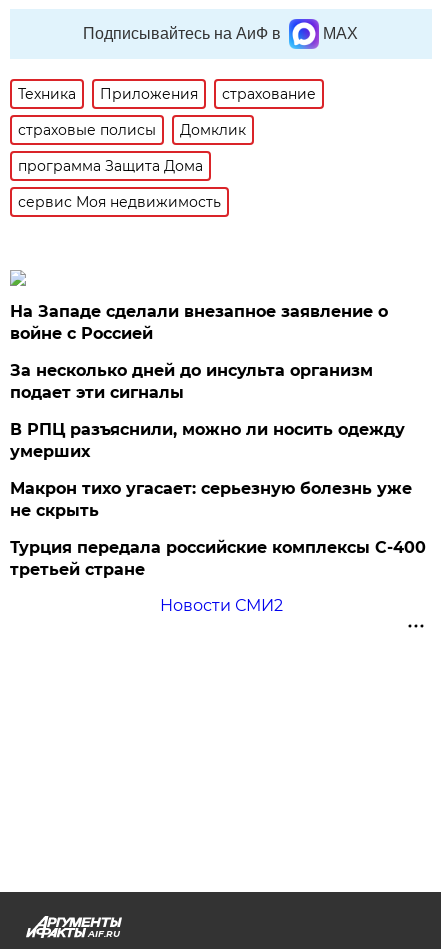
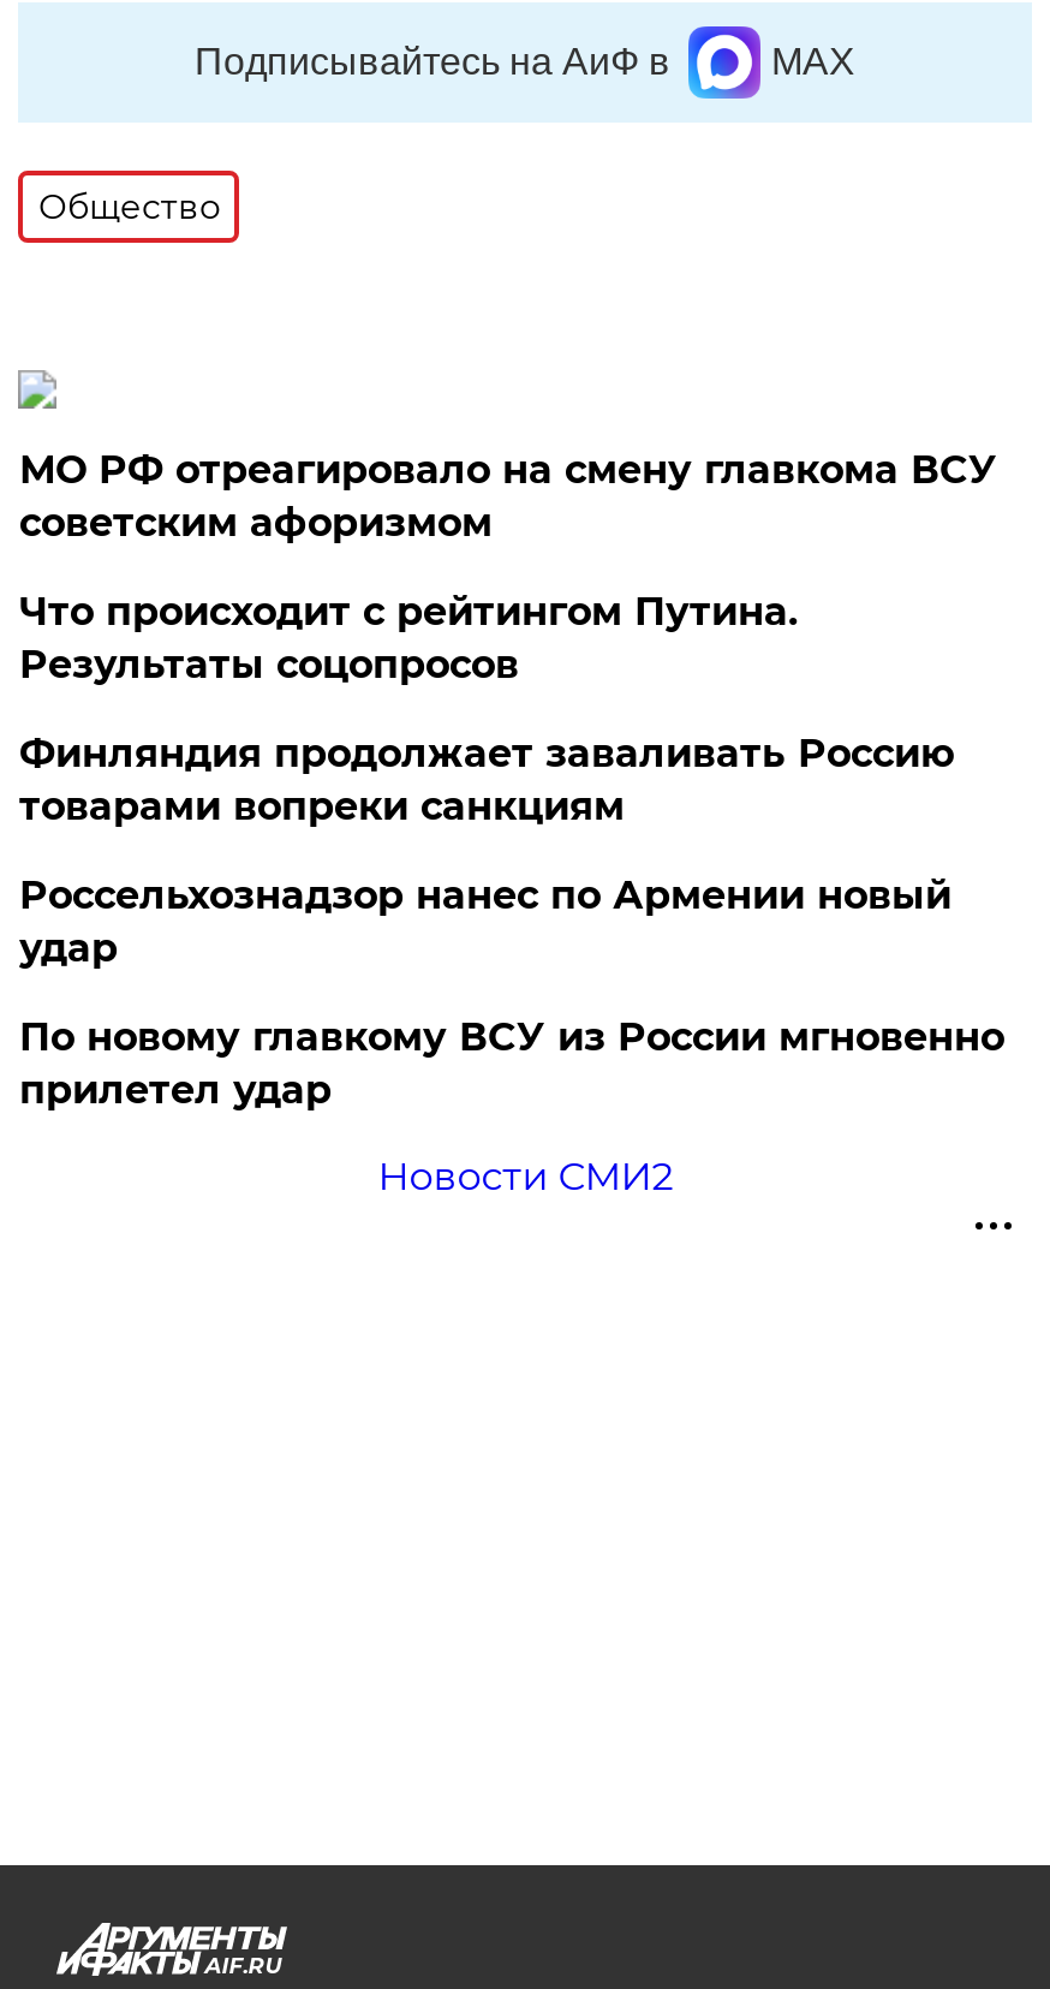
- Техника
- Приложения
- страхование
- страховые полисы
- Домклик
- программа Защита Дома
- сервис Моя недвижимость
+ Общество

- На Западе сделали внезапное заявление о
- войне с Россией
- За несколько дней до инсульта организм
- подает эти сигналы
- В РПЦ разъяснили, можно ли носить одежду
- умерших
- Макрон тихо угасает: серьезную болезнь уже
- не скрыть
- Турция передала российские комплексы С-400
- третьей стране
+ МО РФ отреагировало на смену главкома ВСУ
+ советским афоризмом
+ Что происходит с рейтингом Путина.
+ Результаты соцопросов
+ Финляндия продолжает заваливать Россию
+ товарами вопреки санкциям
+ Россельхознадзор нанес по Армении новый
+ удар
+ По новому главкому ВСУ из России мгновенно
+ прилетел удар
